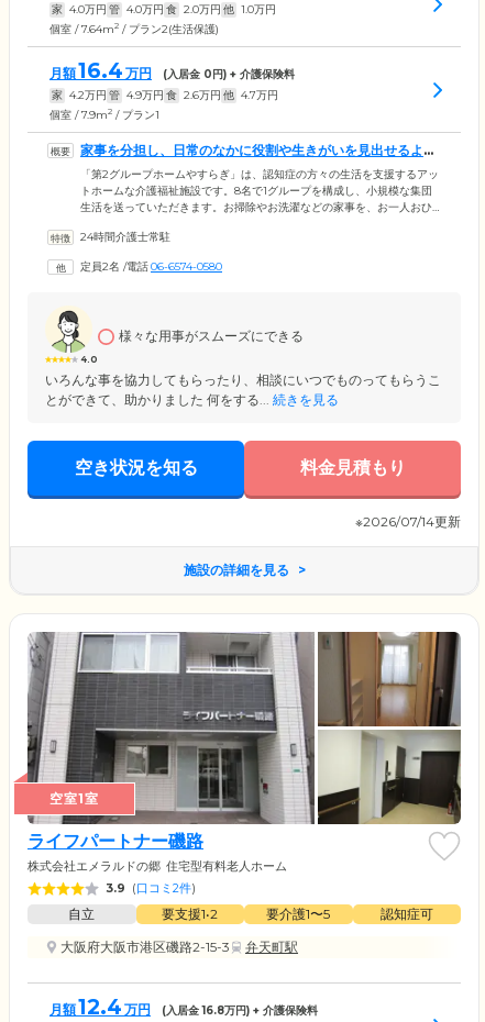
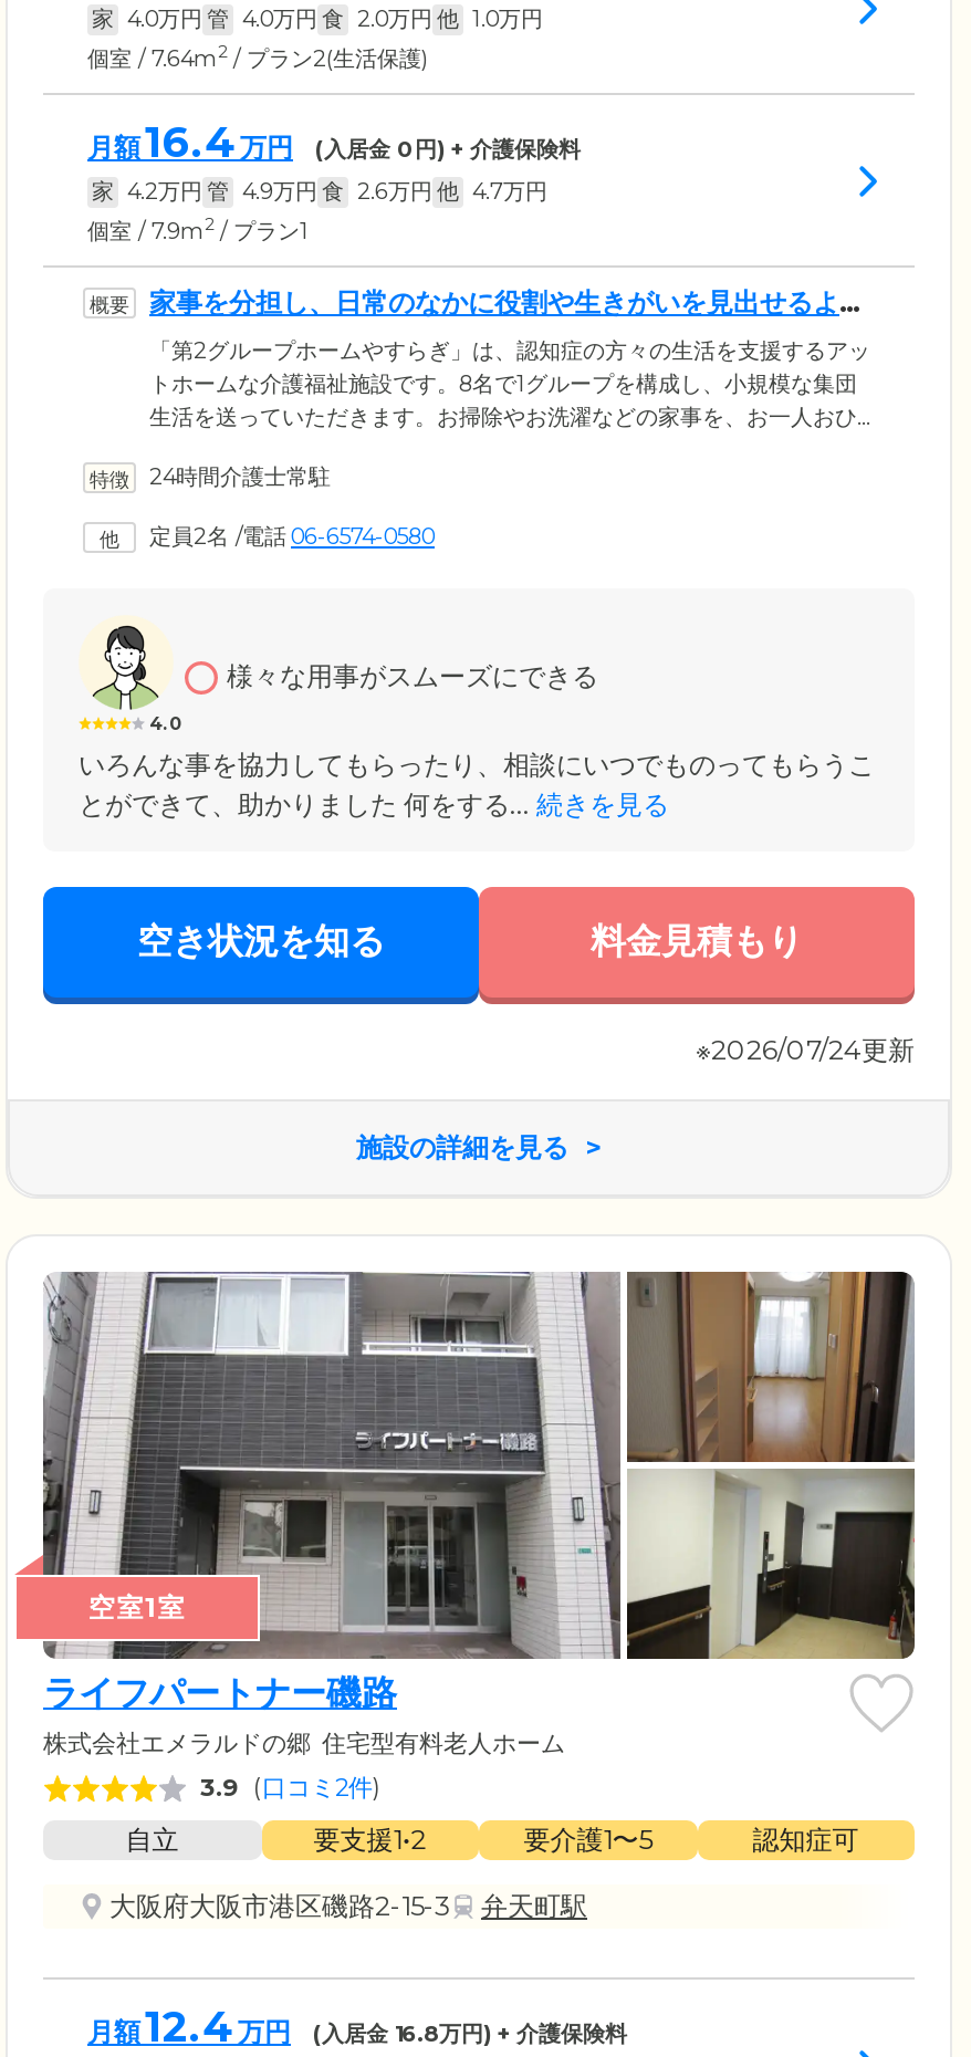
- ※2026/07/14更新
+ ※2026/07/24更新
